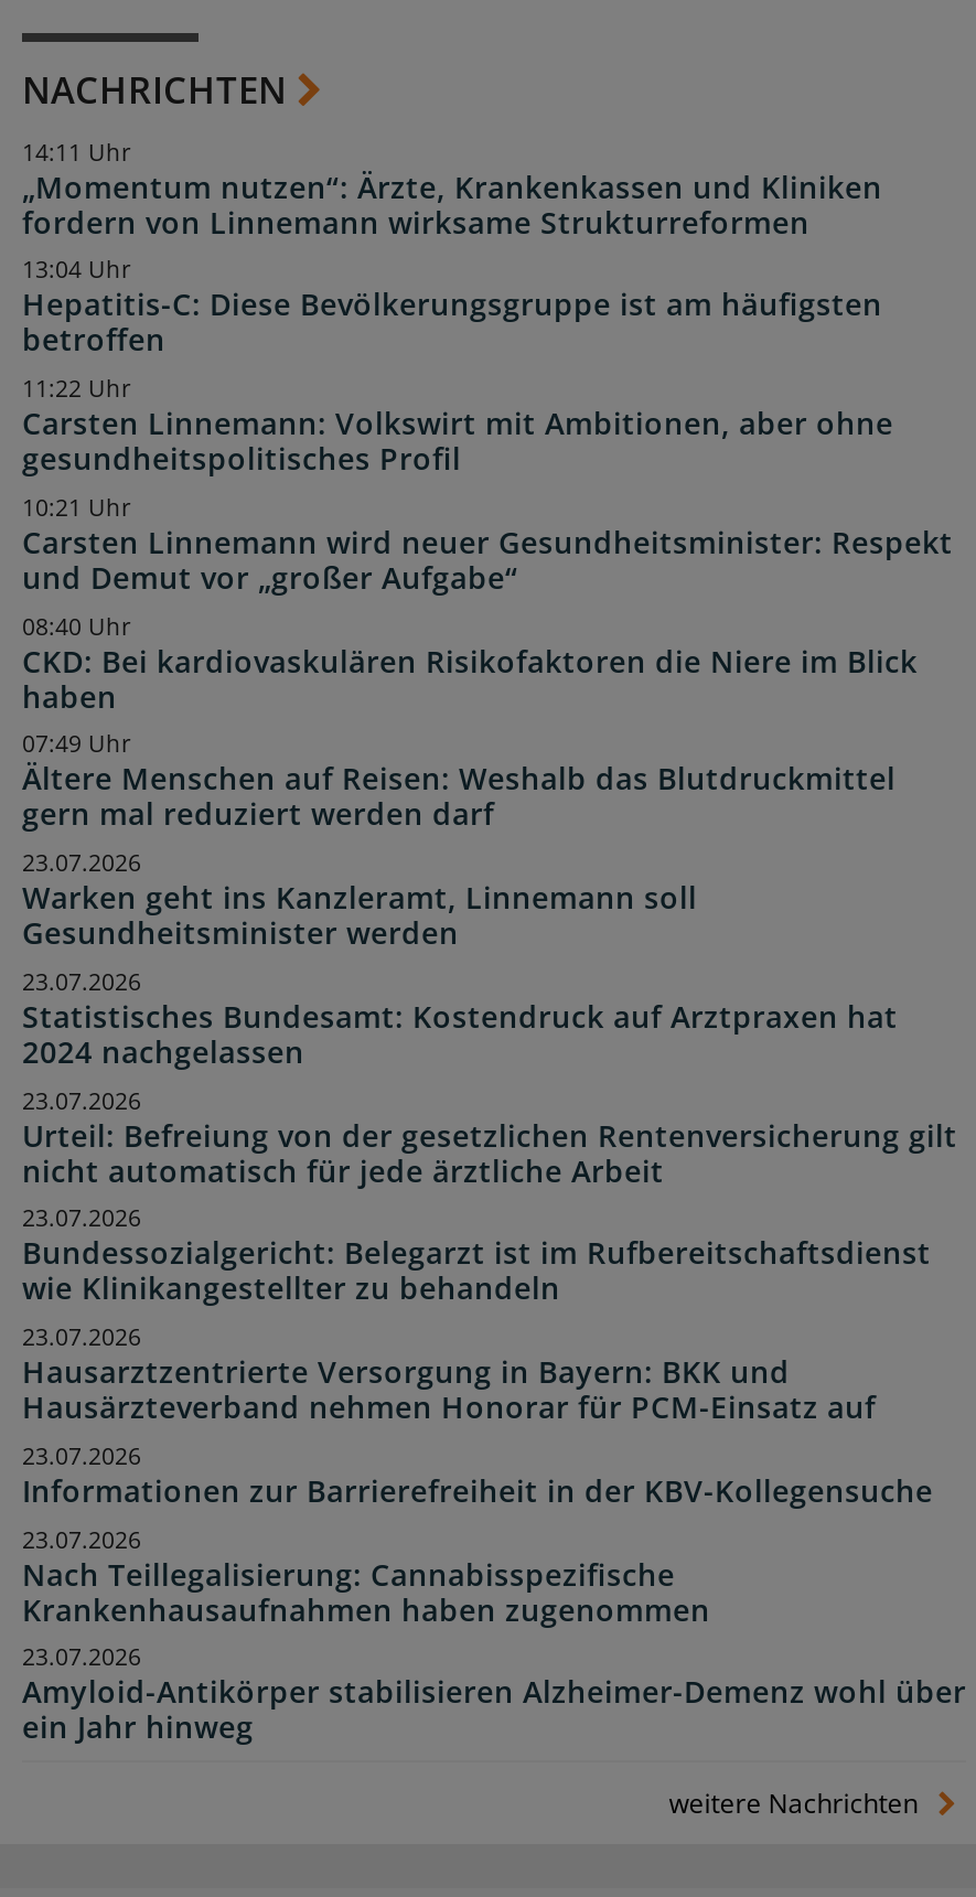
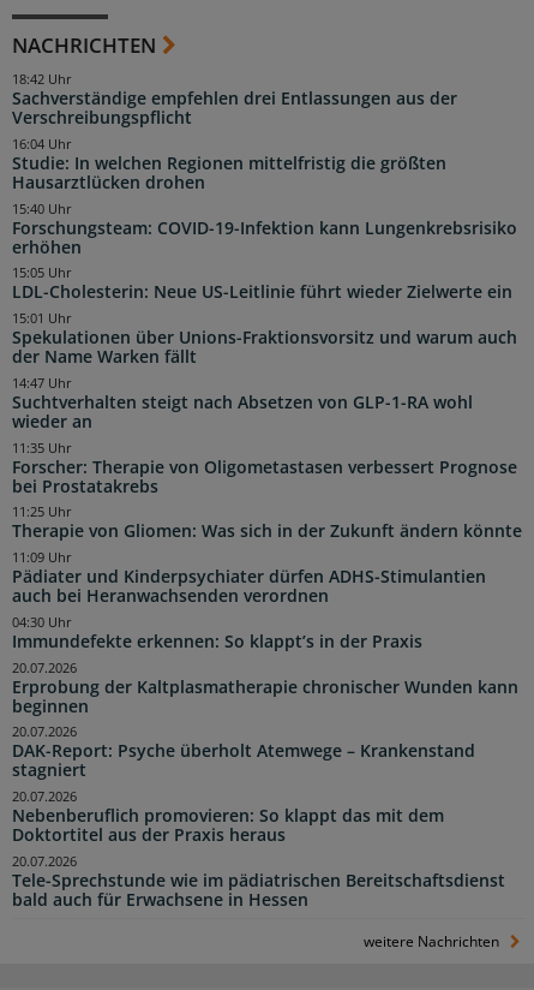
- 14:11 Uhr
+ 18:42 Uhr

- „Momentum nutzen“: Ärzte, Krankenkassen und Kliniken
- fordern von Linnemann wirksame Strukturreformen
+ Sachverständige empfehlen drei Entlassungen aus der
+ Verschreibungspflicht

- 13:04 Uhr
+ 16:04 Uhr

- Hepatitis-C: Diese Bevölkerungsgruppe ist am häufigsten
- betroffen
+ Studie: In welchen Regionen mittelfristig die größten
+ Hausarztlücken drohen

- 11:22 Uhr
+ 15:40 Uhr

- Carsten Linnemann: Volkswirt mit Ambitionen, aber ohne
- gesundheitspolitisches Profil
+ Forschungsteam: COVID-19-Infektion kann Lungenkrebsrisiko
+ erhöhen

- 10:21 Uhr
+ 15:05 Uhr

- Carsten Linnemann wird neuer Gesundheitsminister: Respekt
- und Demut vor „großer Aufgabe“
+ LDL-Cholesterin: Neue US-Leitlinie führt wieder Zielwerte ein

- 08:40 Uhr
+ 15:01 Uhr

- CKD: Bei kardiovaskulären Risikofaktoren die Niere im Blick
- haben
+ Spekulationen über Unions-Fraktionsvorsitz und warum auch
+ der Name Warken fällt

- 07:49 Uhr
+ 14:47 Uhr

- Ältere Menschen auf Reisen: Weshalb das Blutdruckmittel
- gern mal reduziert werden darf
+ Suchtverhalten steigt nach Absetzen von GLP-1-RA wohl
+ wieder an

- 23.07.2026
+ 11:35 Uhr

- Warken geht ins Kanzleramt, Linnemann soll
- Gesundheitsminister werden
+ Forscher: Therapie von Oligometastasen verbessert Prognose
+ bei Prostatakrebs

- 23.07.2026
+ 11:25 Uhr

- Statistisches Bundesamt: Kostendruck auf Arztpraxen hat
- 2024 nachgelassen
+ Therapie von Gliomen: Was sich in der Zukunft ändern könnte

- 23.07.2026
+ 11:09 Uhr

- Urteil: Befreiung von der gesetzlichen Rentenversicherung gilt
- nicht automatisch für jede ärztliche Arbeit
+ Pädiater und Kinderpsychiater dürfen ADHS-Stimulantien
+ auch bei Heranwachsenden verordnen

- 23.07.2026
+ 04:30 Uhr

- Bundessozialgericht: Belegarzt ist im Rufbereitschaftsdienst
- wie Klinikangestellter zu behandeln
+ Immundefekte erkennen: So klappt’s in der Praxis

- 23.07.2026
+ 20.07.2026

- Hausarztzentrierte Versorgung in Bayern: BKK und
- Hausärzteverband nehmen Honorar für PCM-Einsatz auf
+ Erprobung der Kaltplasmatherapie chronischer Wunden kann
+ beginnen

- 23.07.2026
+ 20.07.2026

- Informationen zur Barrierefreiheit in der KBV-Kollegensuche
+ DAK-Report: Psyche überholt Atemwege – Krankenstand
+ stagniert

- 23.07.2026
+ 20.07.2026

- Nach Teillegalisierung: Cannabisspezifische
- Krankenhausaufnahmen haben zugenommen
+ Nebenberuflich promovieren: So klappt das mit dem
+ Doktortitel aus der Praxis heraus

- 23.07.2026
+ 20.07.2026

- Amyloid-Antikörper stabilisieren Alzheimer-Demenz wohl über
- ein Jahr hinweg
+ Tele-Sprechstunde wie im pädiatrischen Bereitschaftsdienst
+ bald auch für Erwachsene in Hessen
